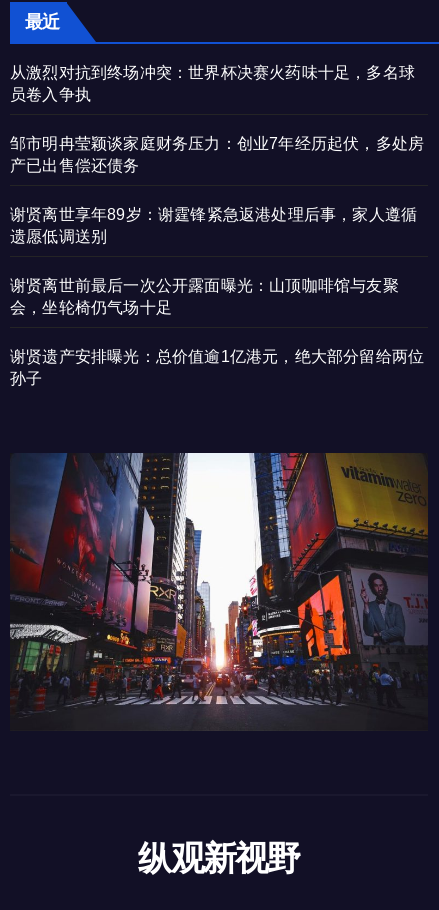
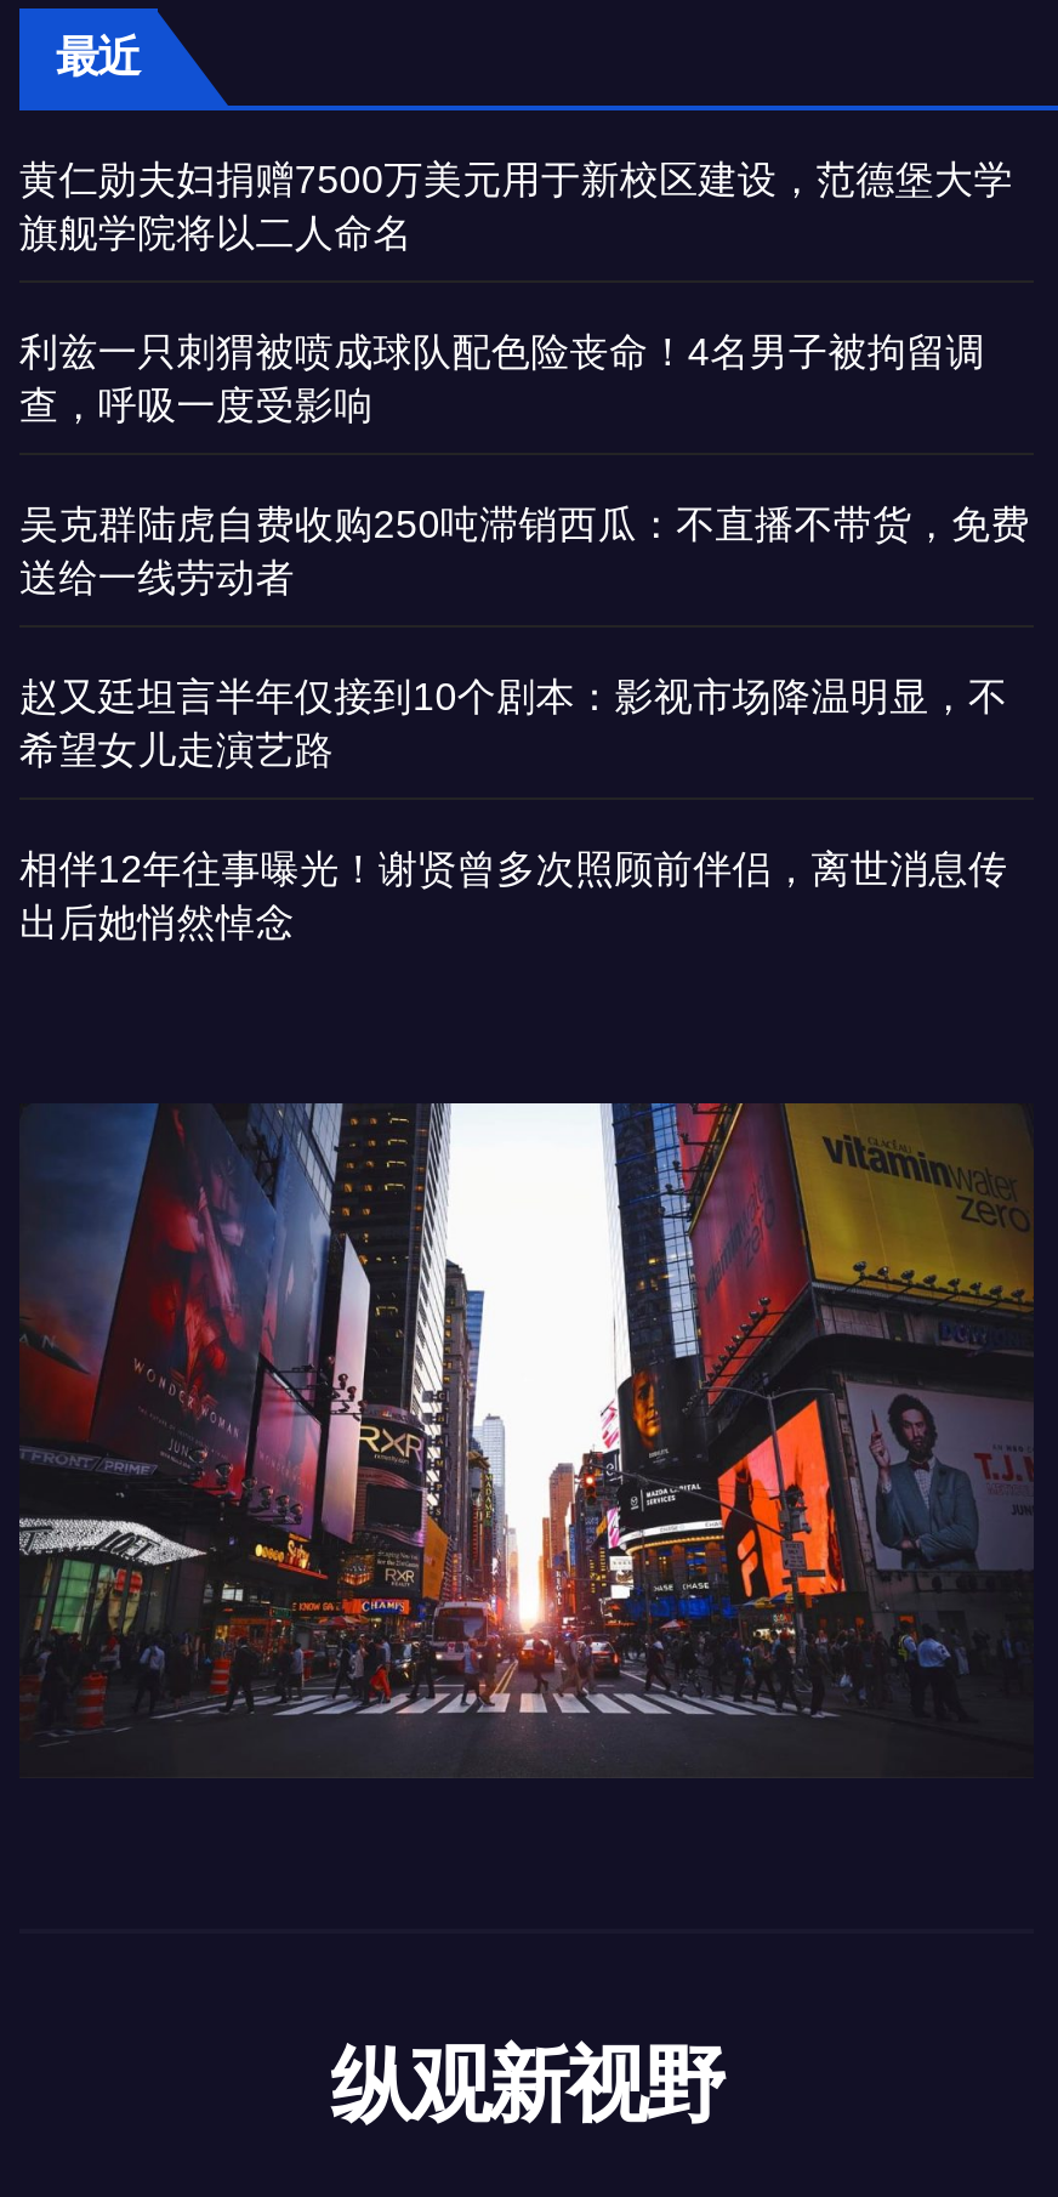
- 从激烈对抗到终场冲突：世界杯决赛火药味十足，多名球
- 员卷入争执
+ 黄仁勋夫妇捐赠7500万美元用于新校区建设，范德堡大学
+ 旗舰学院将以二人命名

- 邹市明冉莹颖谈家庭财务压力：创业7年经历起伏，多处房
- 产已出售偿还债务
+ 利兹一只刺猬被喷成球队配色险丧命！4名男子被拘留调
+ 查，呼吸一度受影响

- 谢贤离世享年89岁：谢霆锋紧急返港处理后事，家人遵循
- 遗愿低调送别
+ 吴克群陆虎自费收购250吨滞销西瓜：不直播不带货，免费
+ 送给一线劳动者

- 谢贤离世前最后一次公开露面曝光：山顶咖啡馆与友聚
- 会，坐轮椅仍气场十足
+ 赵又廷坦言半年仅接到10个剧本：影视市场降温明显，不
+ 希望女儿走演艺路

- 谢贤遗产安排曝光：总价值逾1亿港元，绝大部分留给两位
- 孙子
+ 相伴12年往事曝光！谢贤曾多次照顾前伴侣，离世消息传
+ 出后她悄然悼念
